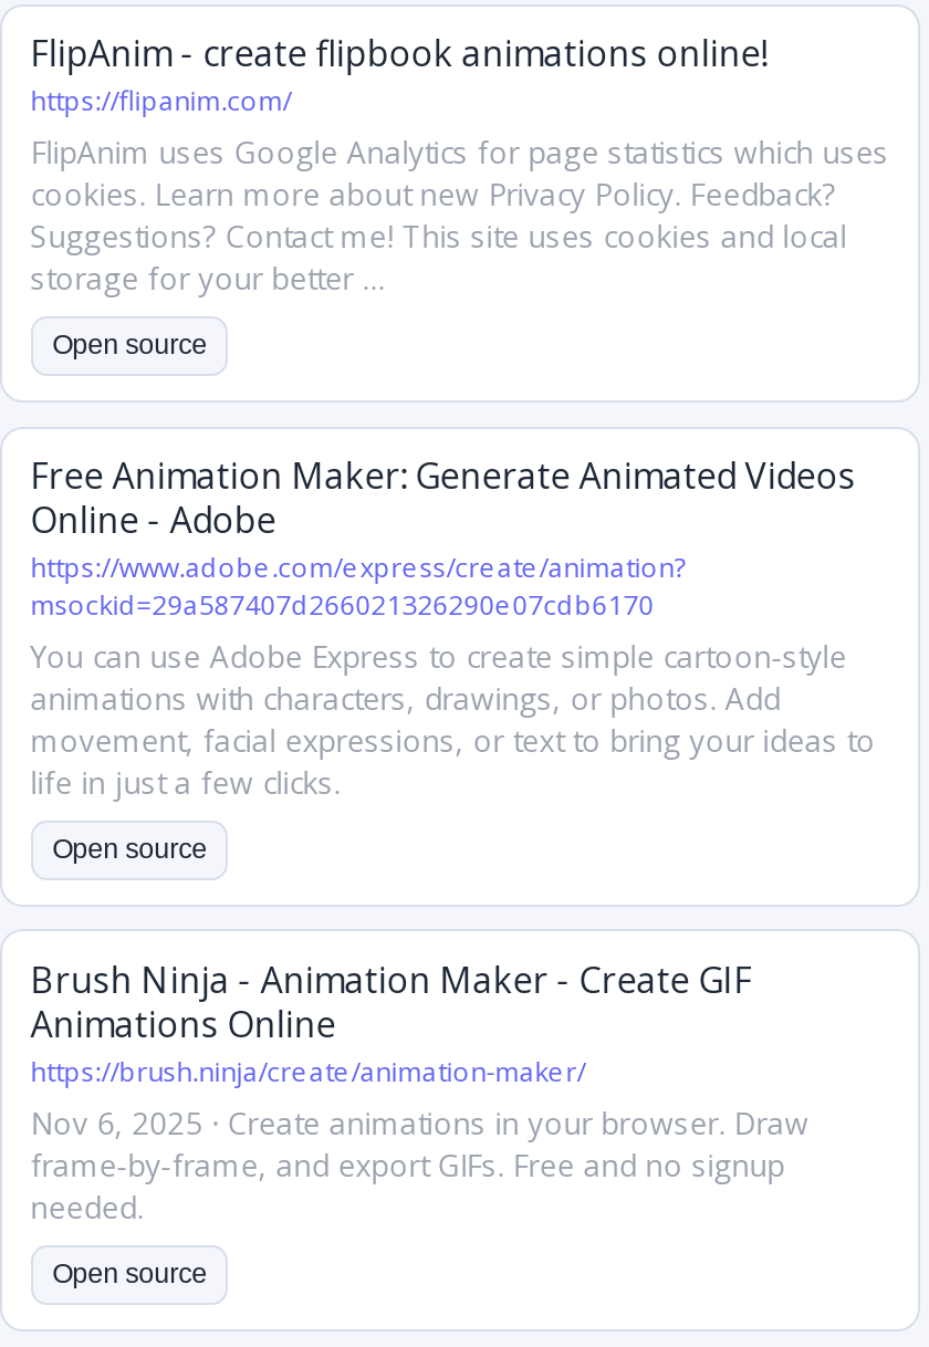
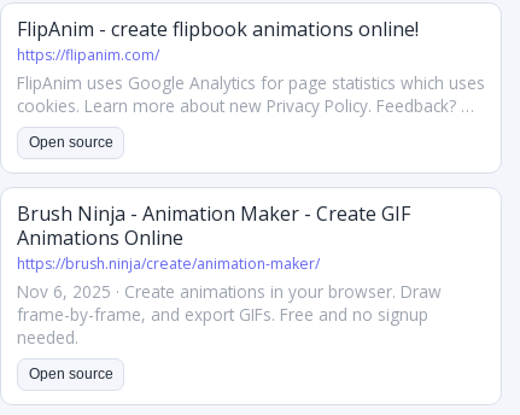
- cookies. Learn more about new Privacy Policy. Feedback?
- Suggestions? Contact me! This site uses cookies and local
- storage for your better …
- Open source
- Free Animation Maker: Generate Animated Videos
- Online - Adobe
- https://www.adobe.com/express/create/animation?
- msockid=29a587407d266021326290e07cdb6170
- You can use Adobe Express to create simple cartoon-style
- animations with characters, drawings, or photos. Add
- movement, facial expressions, or text to bring your ideas to
- life in just a few clicks.
+ cookies. Learn more about new Privacy Policy. Feedback? …
